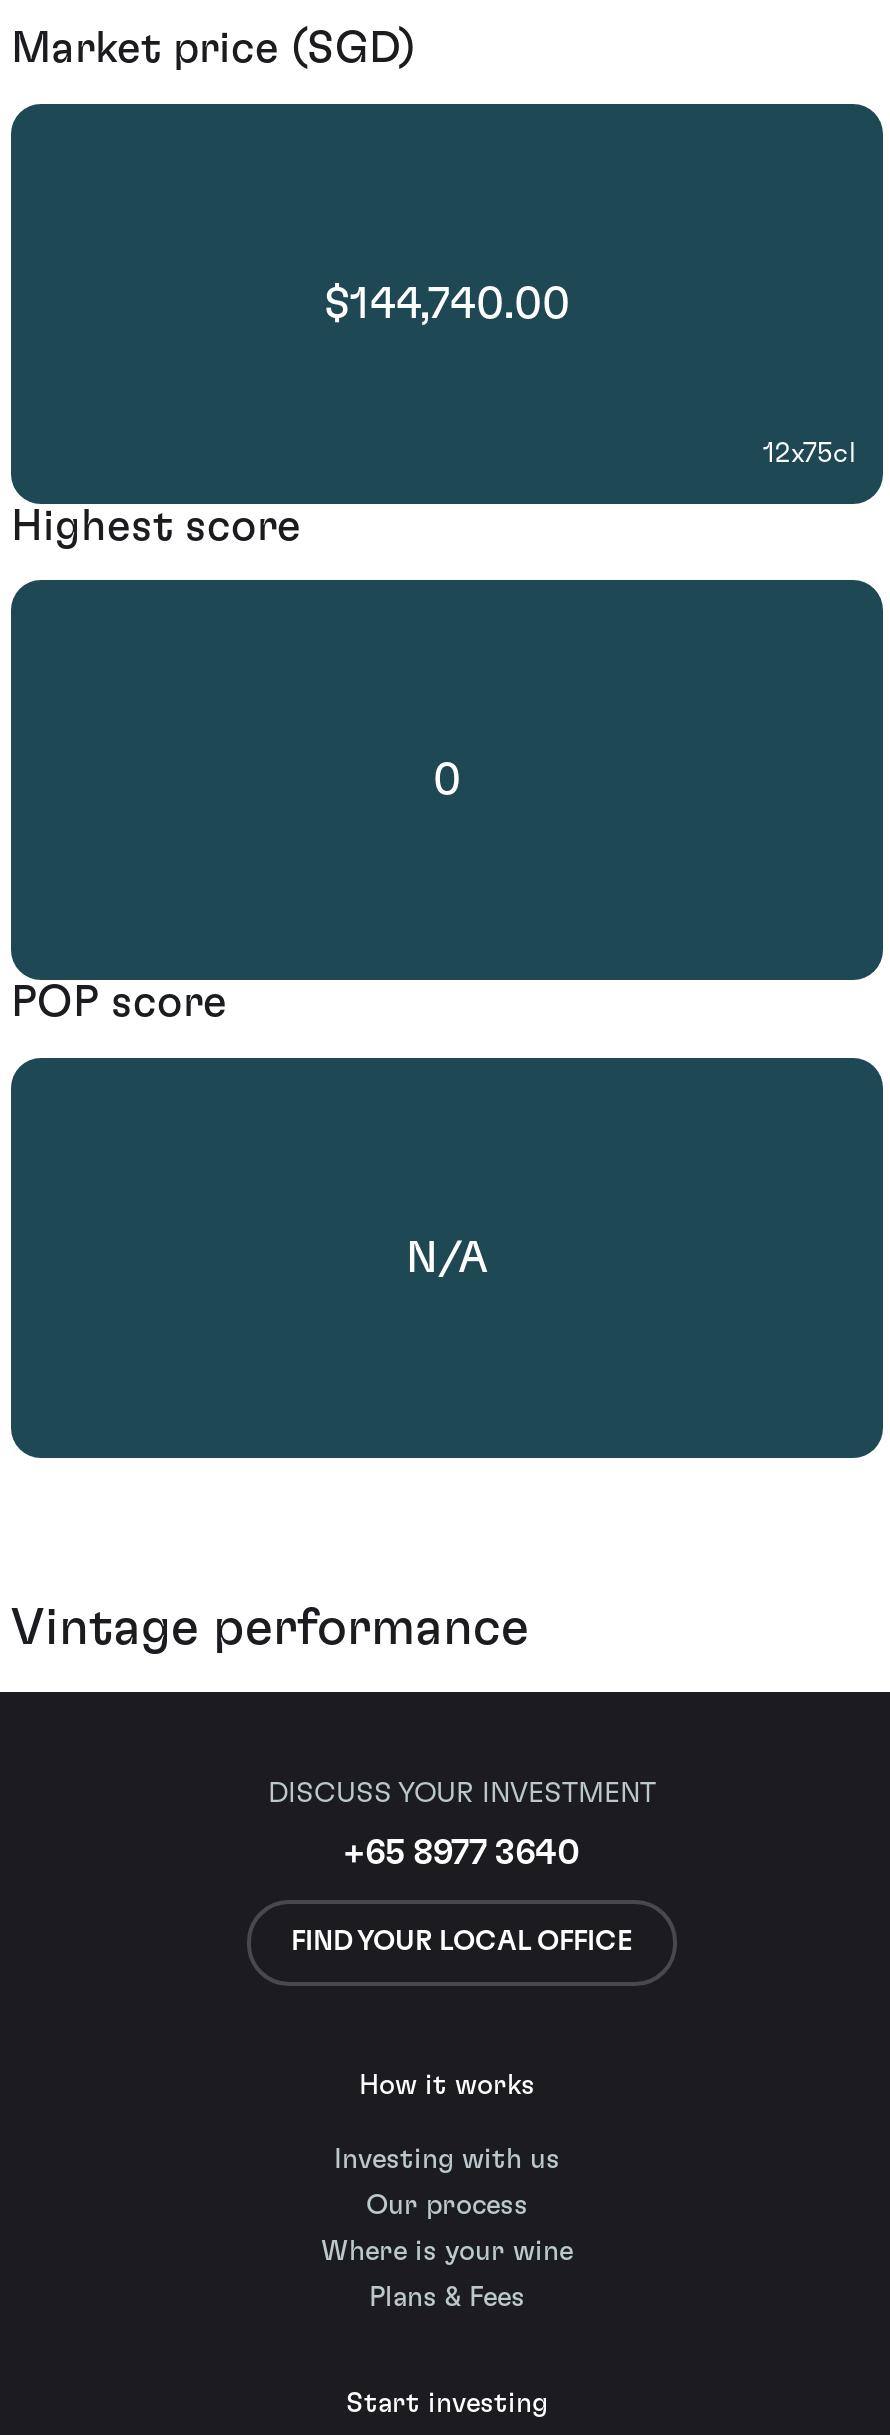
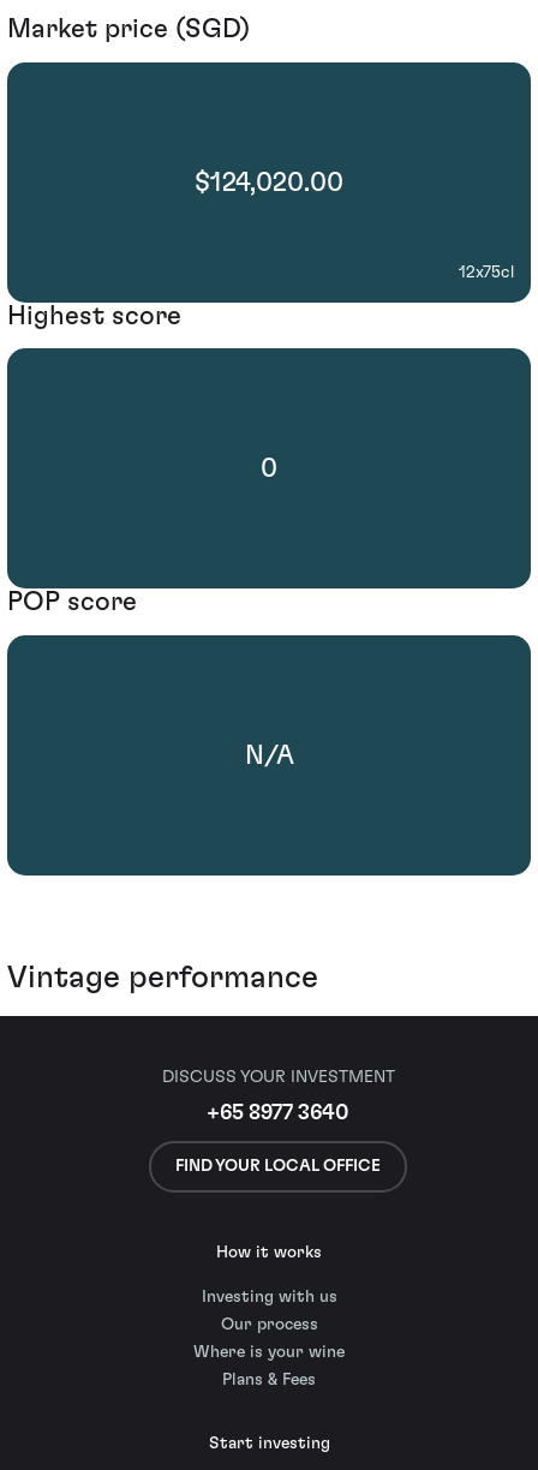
- $144,740.00
+ $124,020.00
